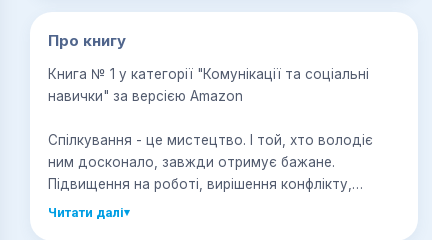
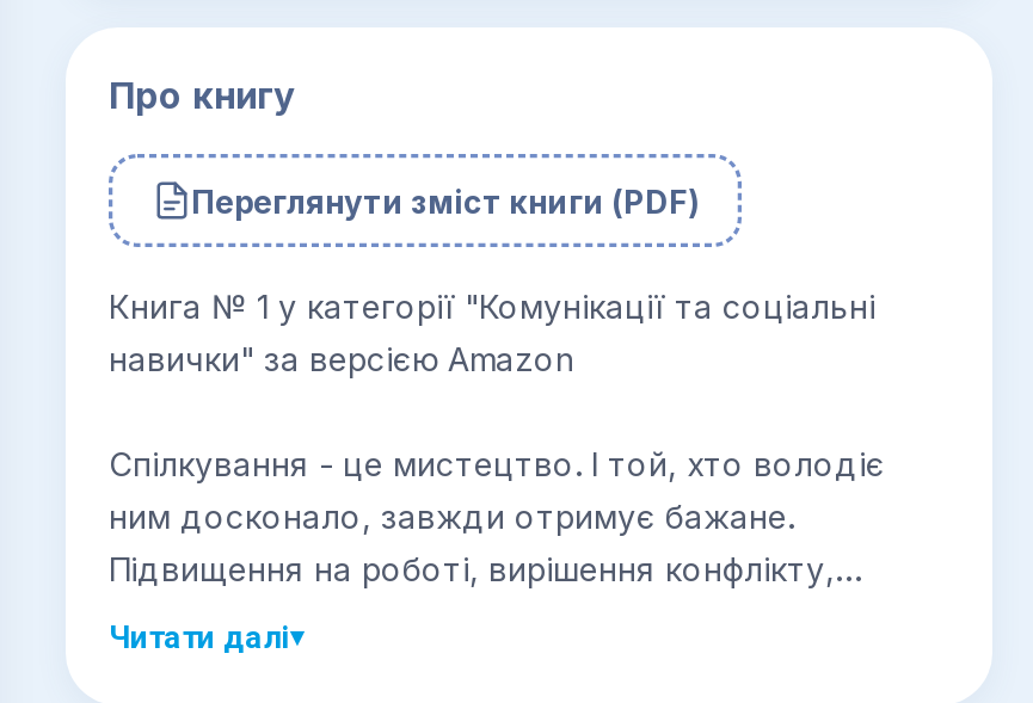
+ Переглянути зміст книги (PDF)
